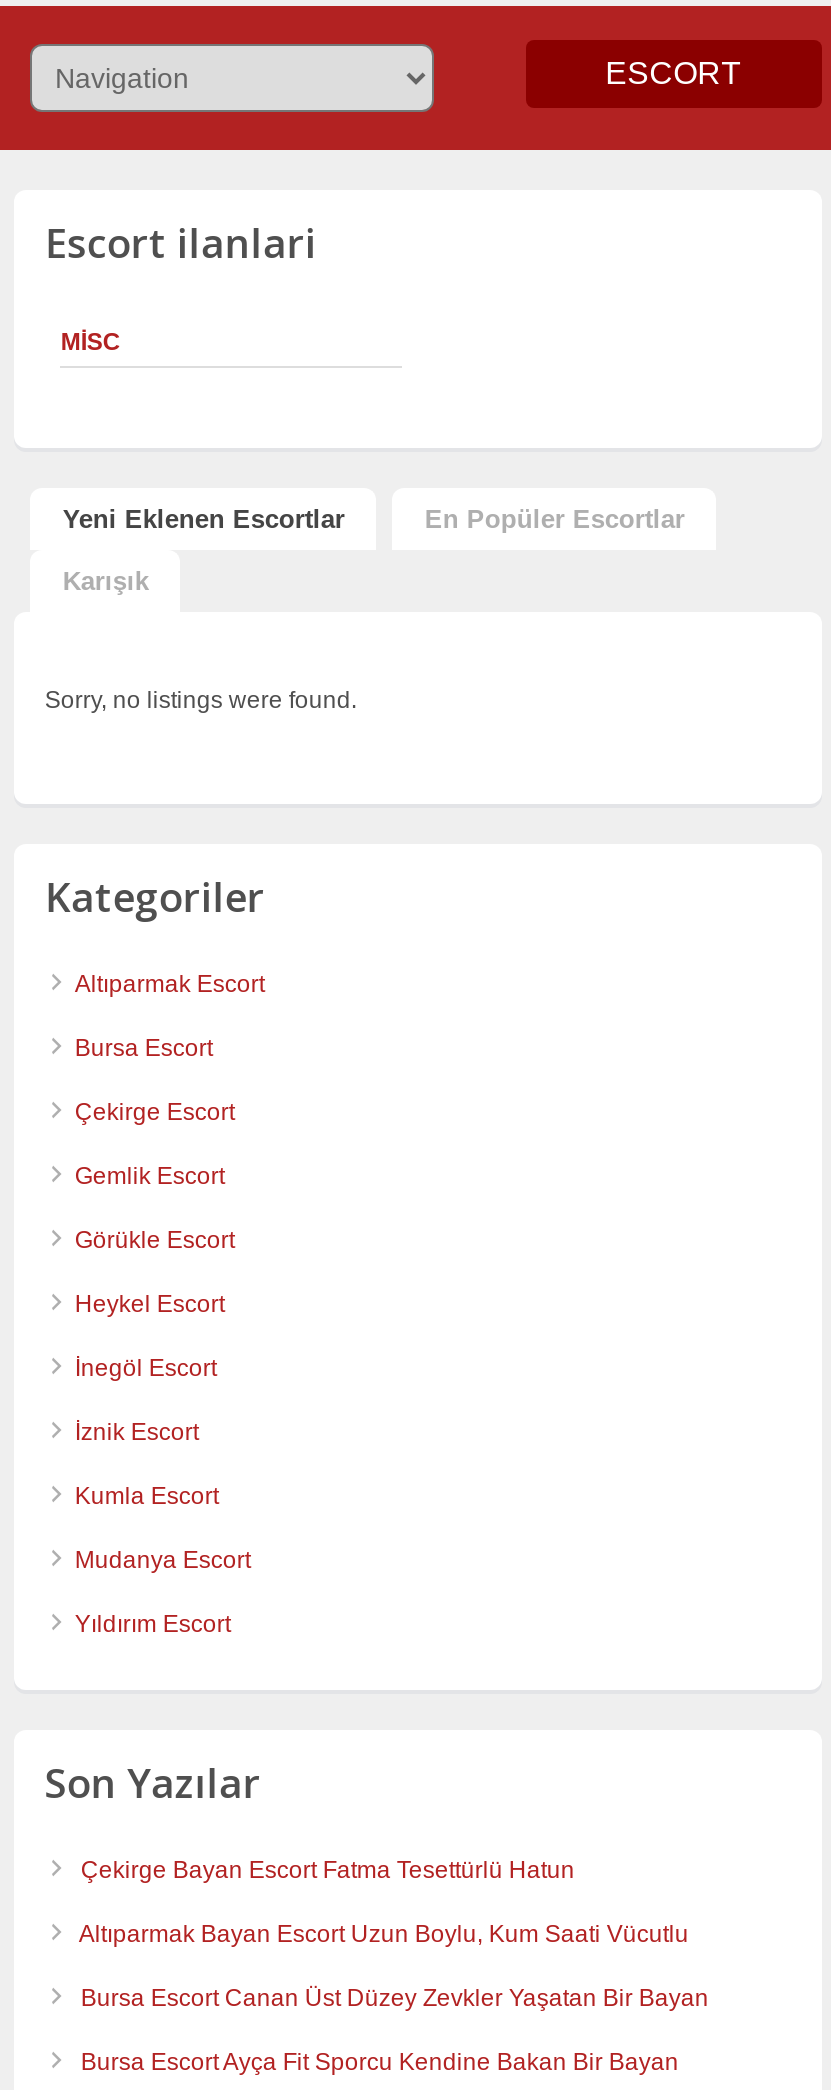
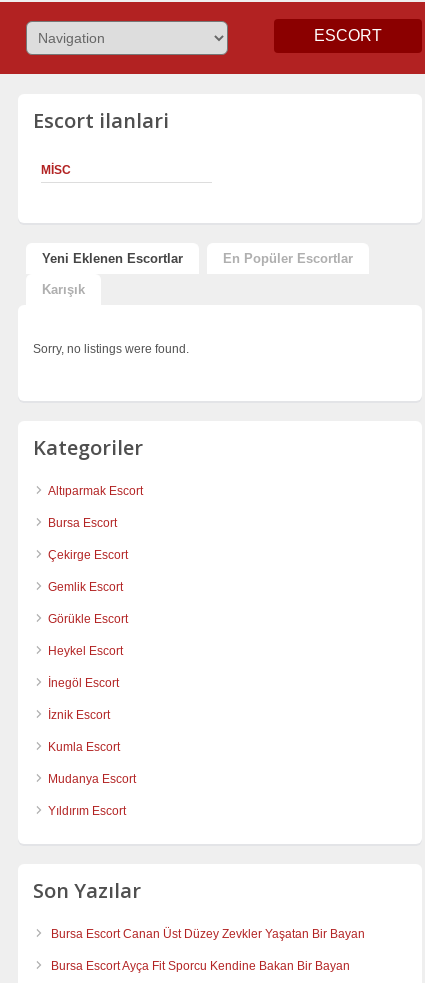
- Çekirge Bayan Escort Fatma Tesettürlü Hatun
- Altıparmak Bayan Escort Uzun Boylu, Kum Saati Vücutlu
